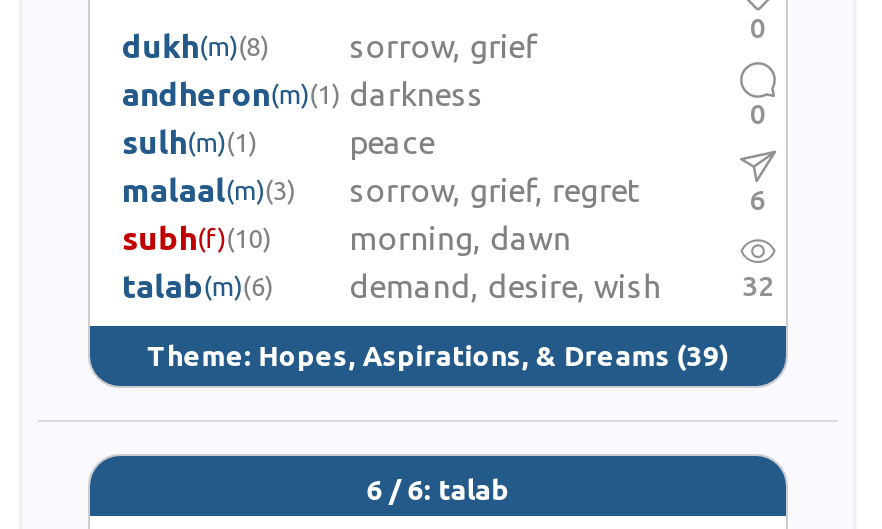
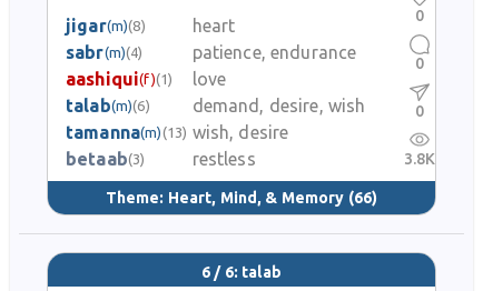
- dukh(m)(8)
- sorrow, grief
- andheron(m)(1) darkness
- sulh(m)(1)
- peace
- malaal(m)(3)
- sorrow, grief, regret
- subh(f)(10)
- morning, dawn
+ jigar(m)(8)
+ heart
+ sabr(m)(4)
+ patience, endurance
+ aashiqui(f)(1)
+ love

- 6
+ 0

moved up: talab(m)(6) | demand, desire, wish

- 32
+ 3.8K

- Theme: Hopes, Aspirations, & Dreams (39)
+ tamanna(m)(13) wish, desire
+ betaab(3)
+ restless
+ Theme: Heart, Mind, & Memory (66)
